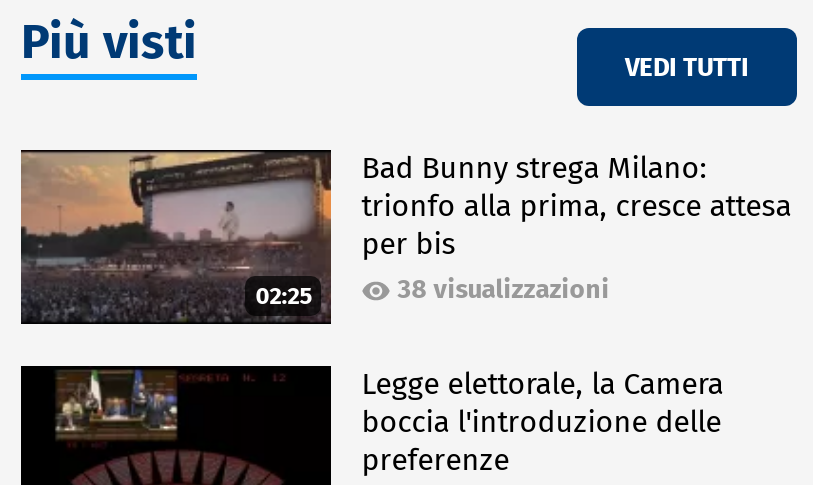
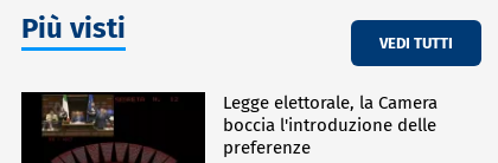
- [image]
- 02:25

- Bad Bunny strega Milano:
- trionfo alla prima, cresce attesa
- per bis
- 38 visualizzazioni
